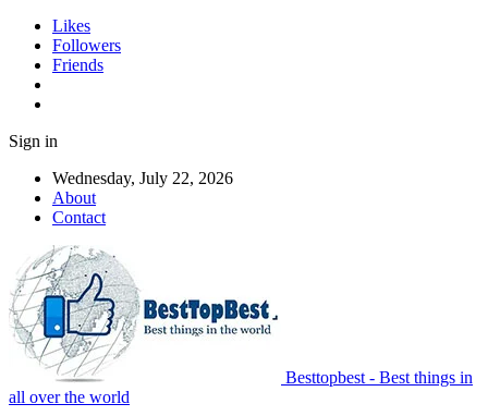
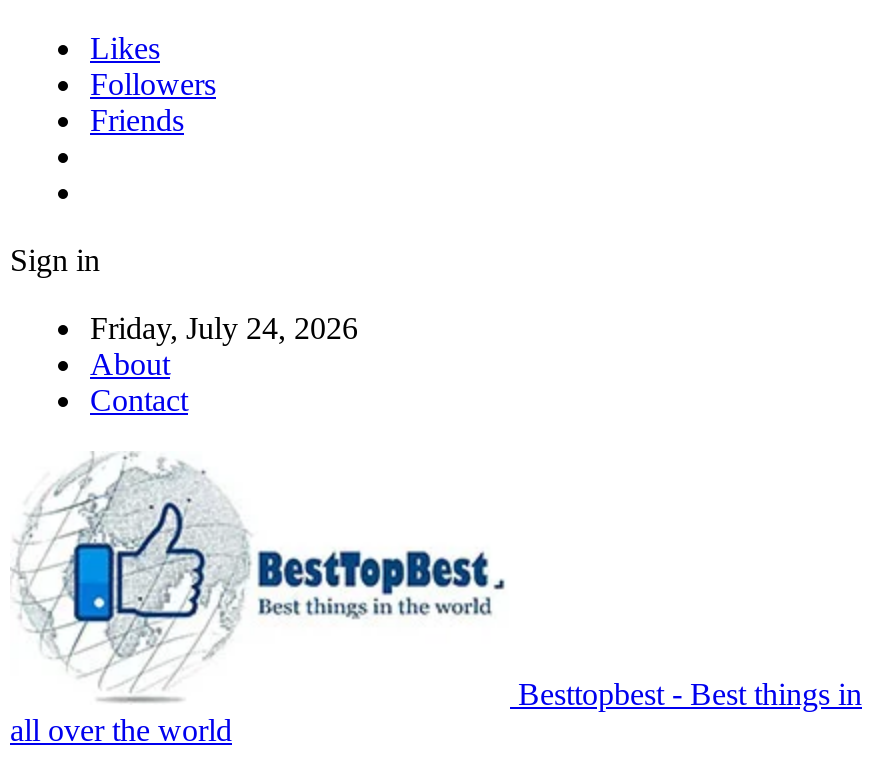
- Wednesday, July 22, 2026
+ Friday, July 24, 2026
